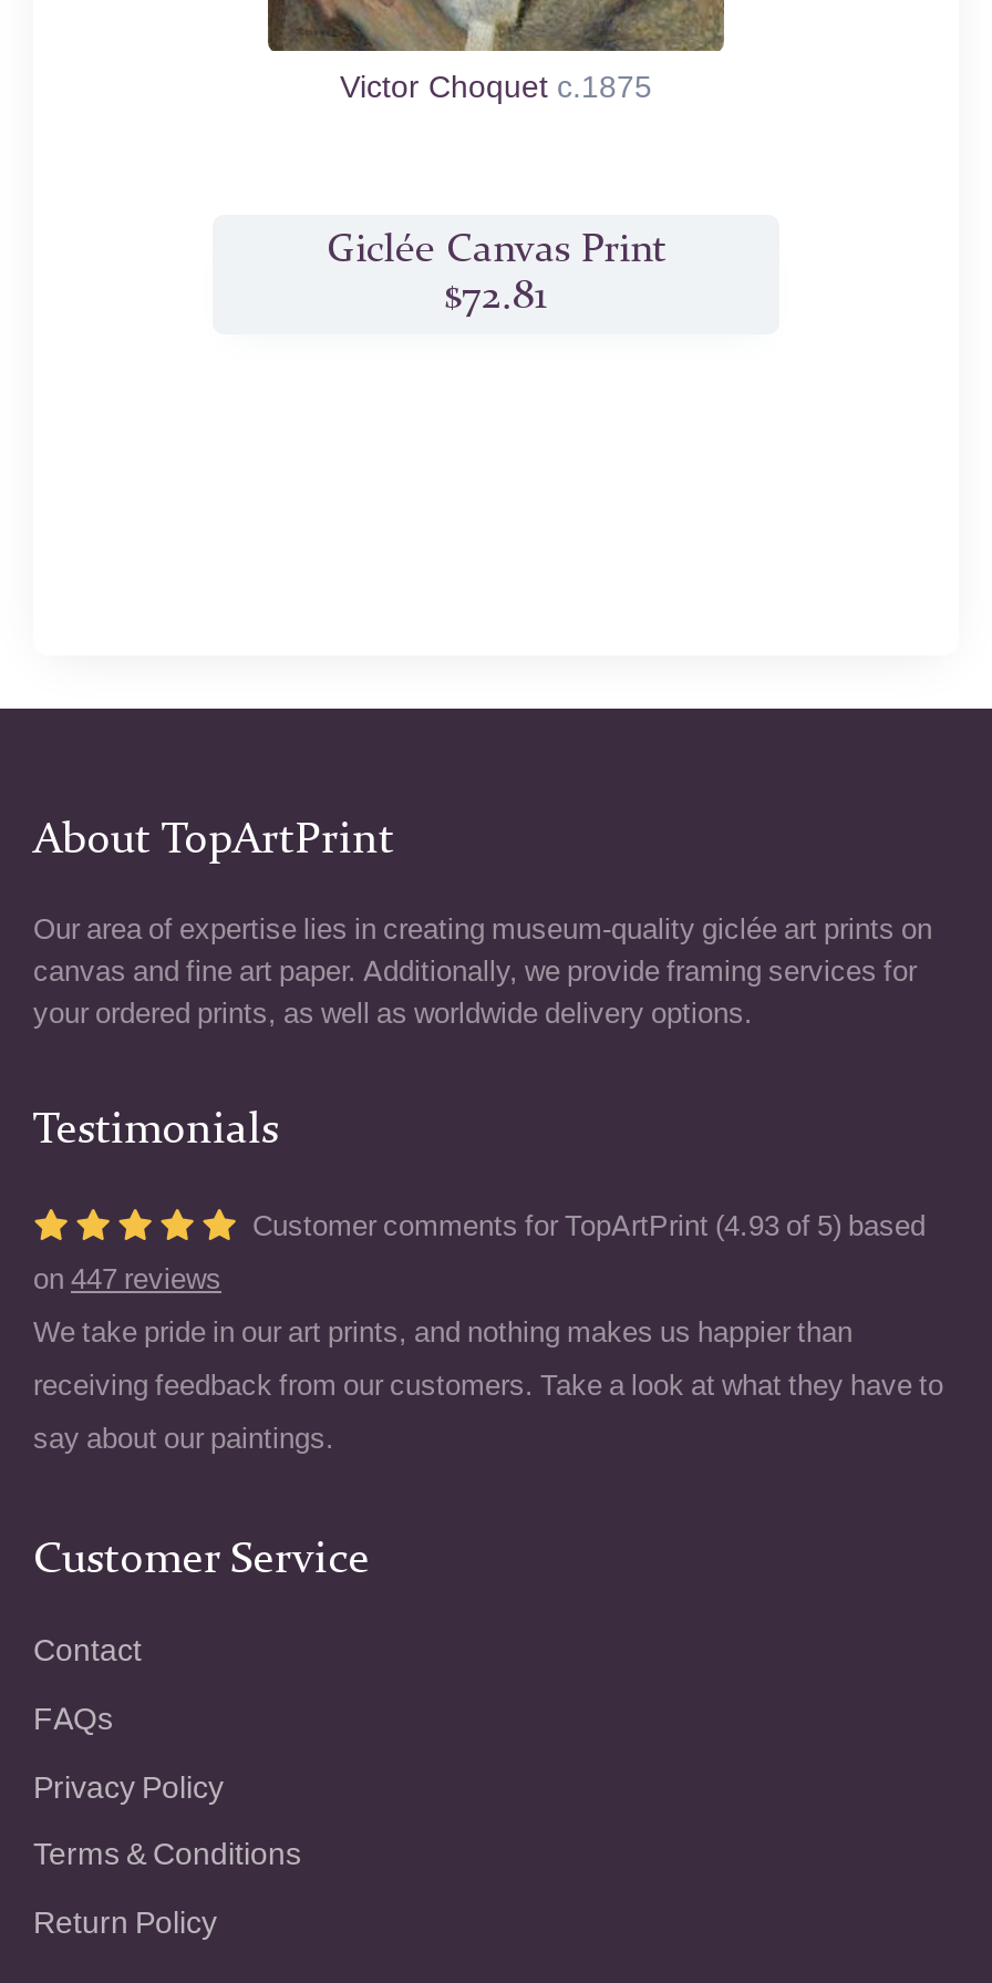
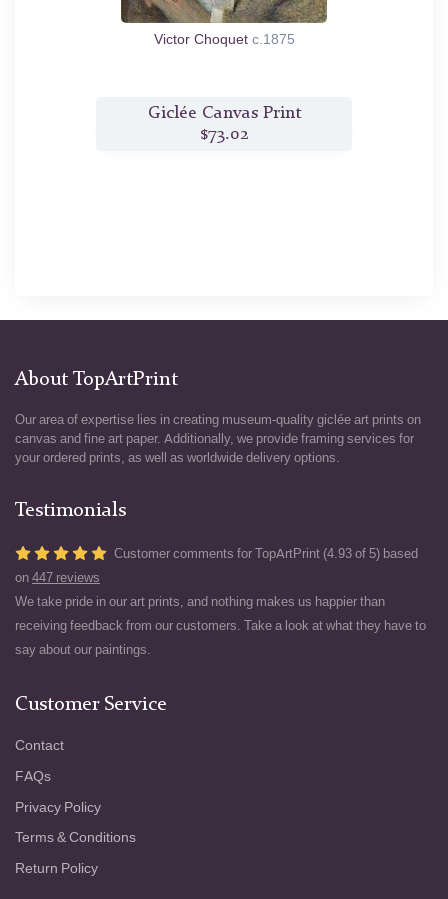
- $72.81
+ $73.02
